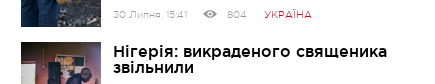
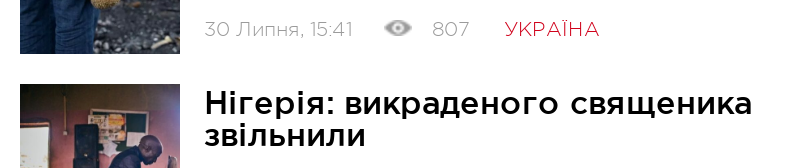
- 804 УКРАЇНА
+ 807 УКРАЇНА
